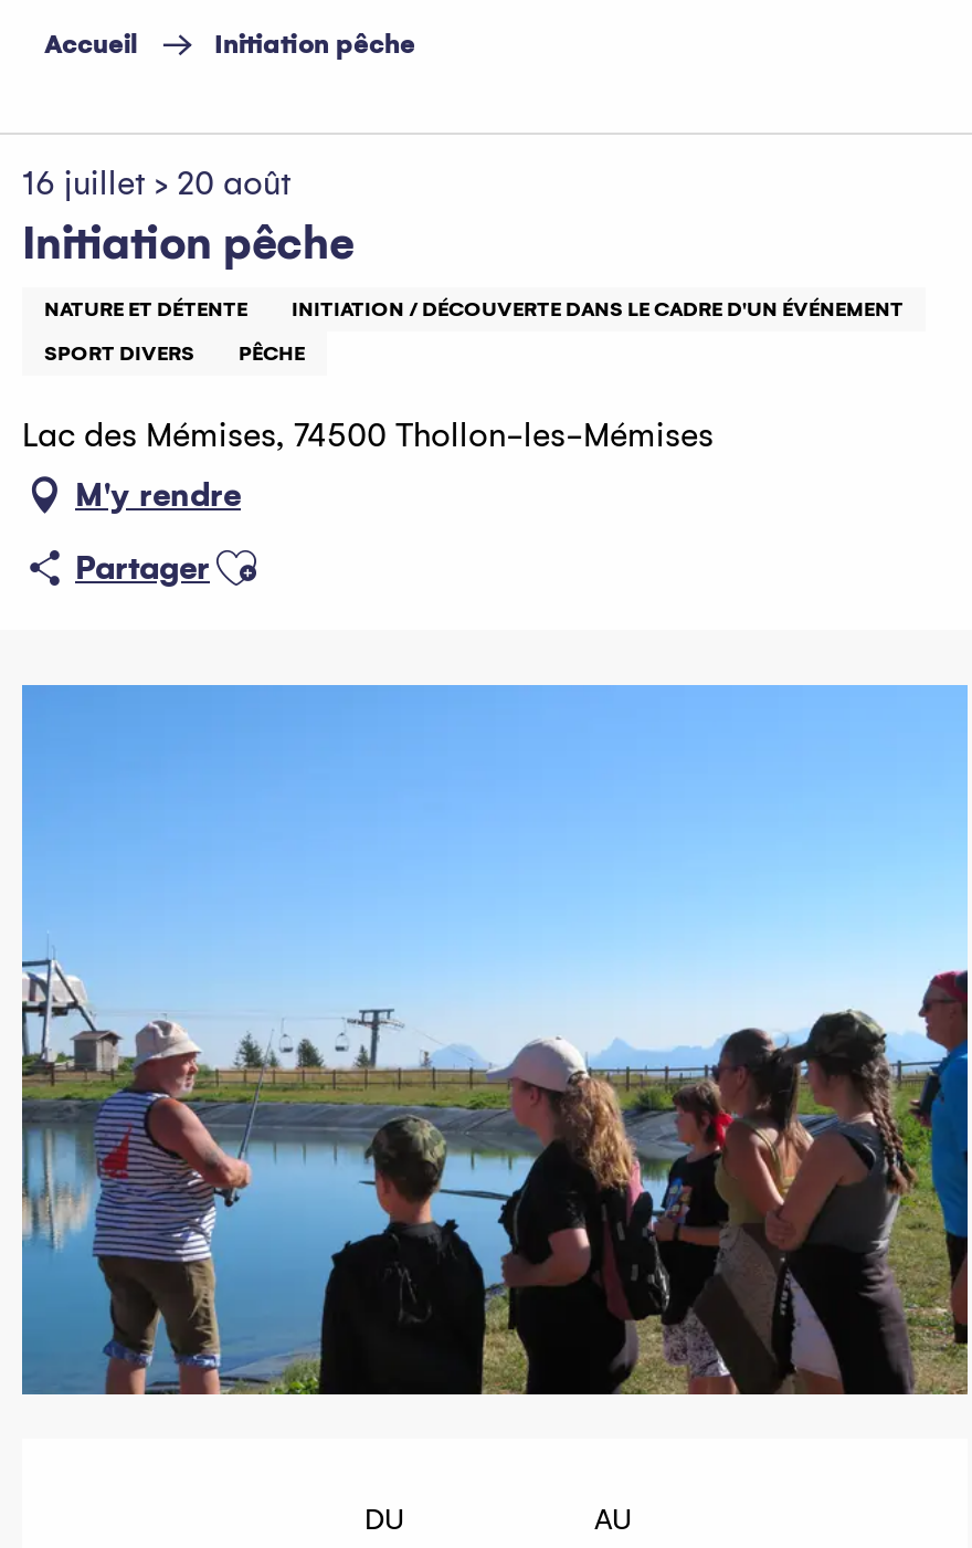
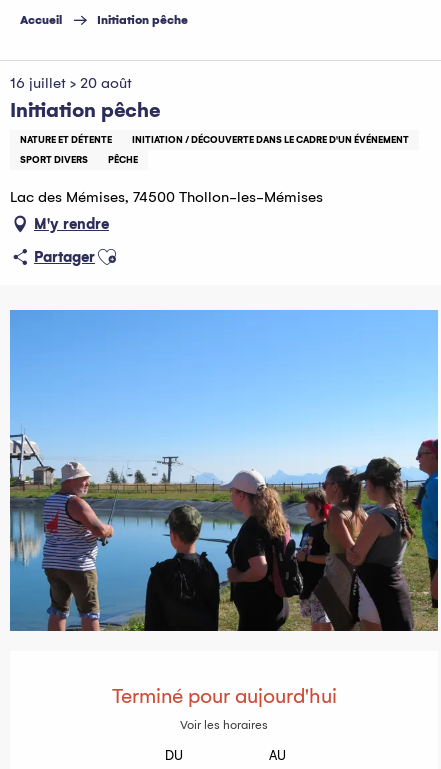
+ Terminé pour aujourd'hui
+ Voir les horaires
